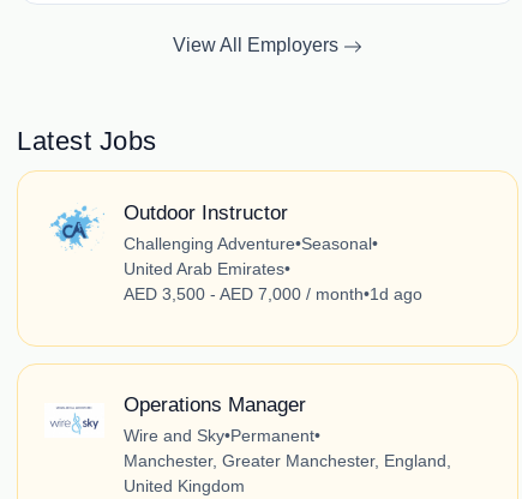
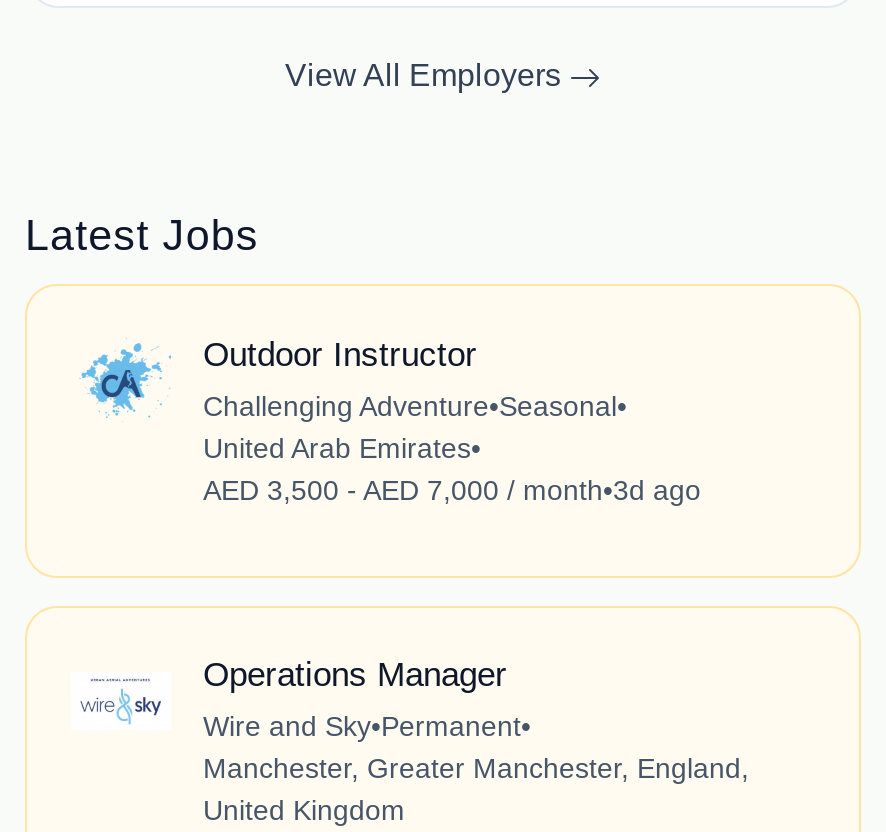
- AED 3,500 - AED 7,000 / month•1d ago
+ AED 3,500 - AED 7,000 / month•3d ago
